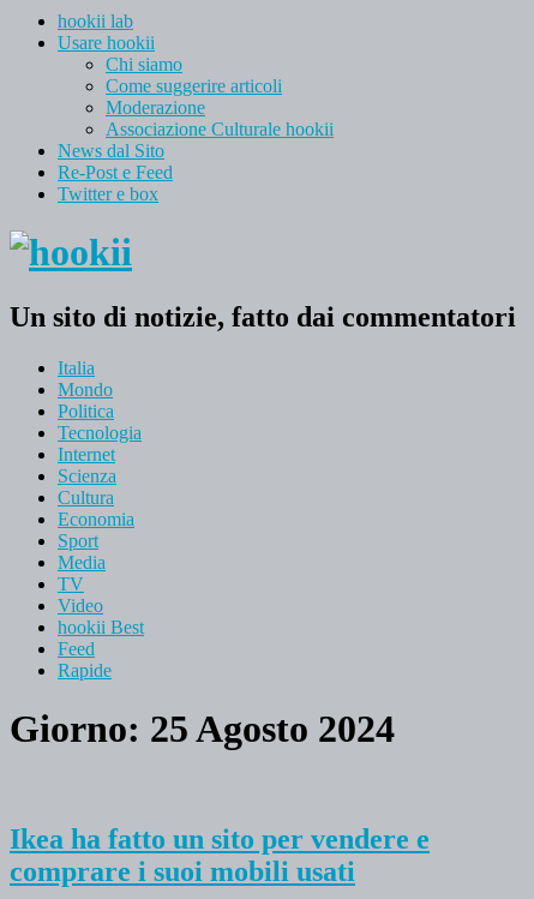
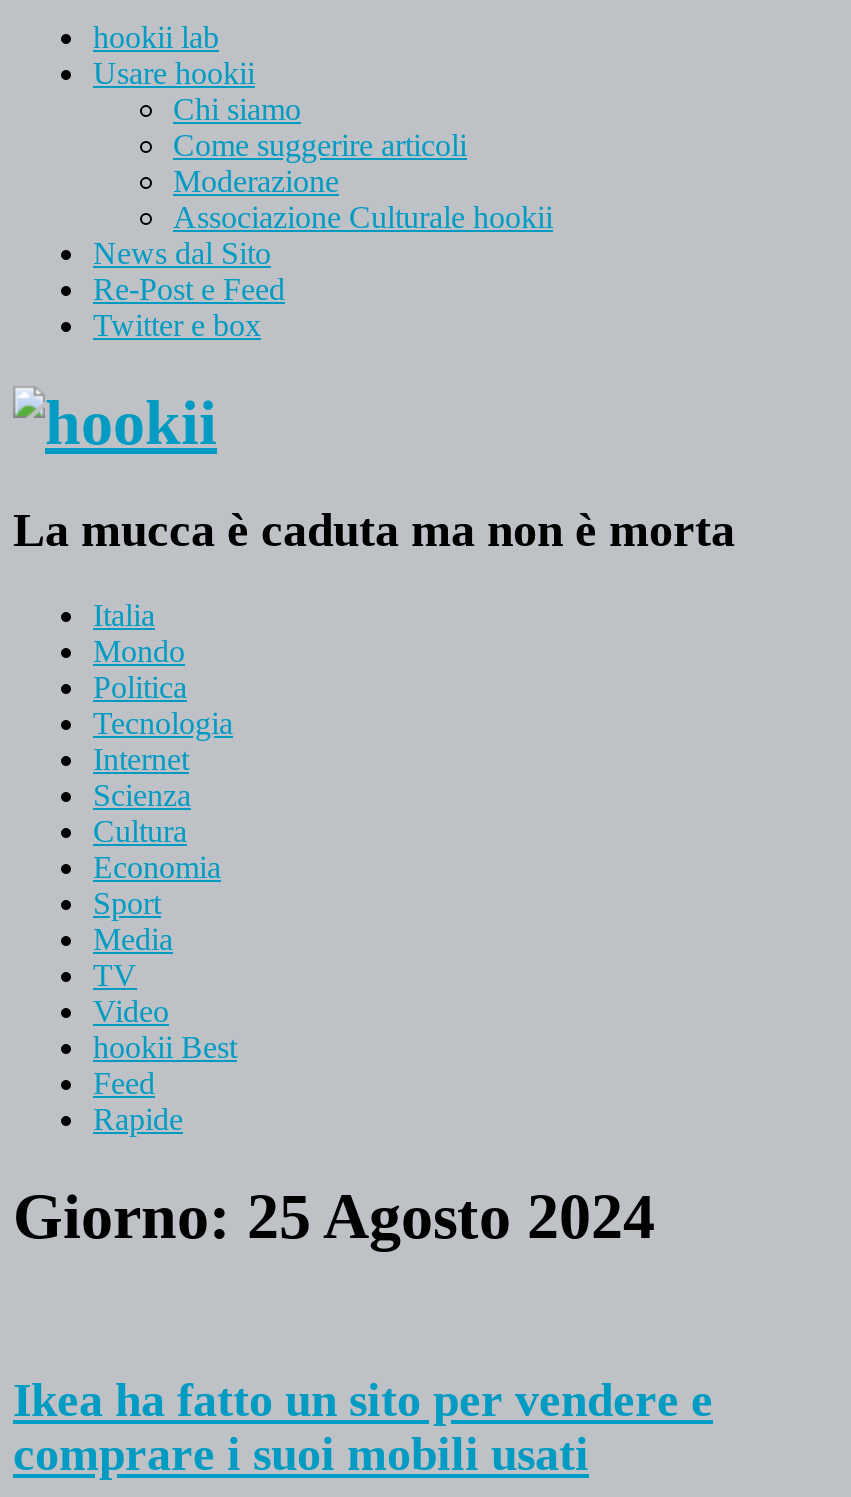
- Un sito di notizie, fatto dai commentatori
+ La mucca è caduta ma non è morta
